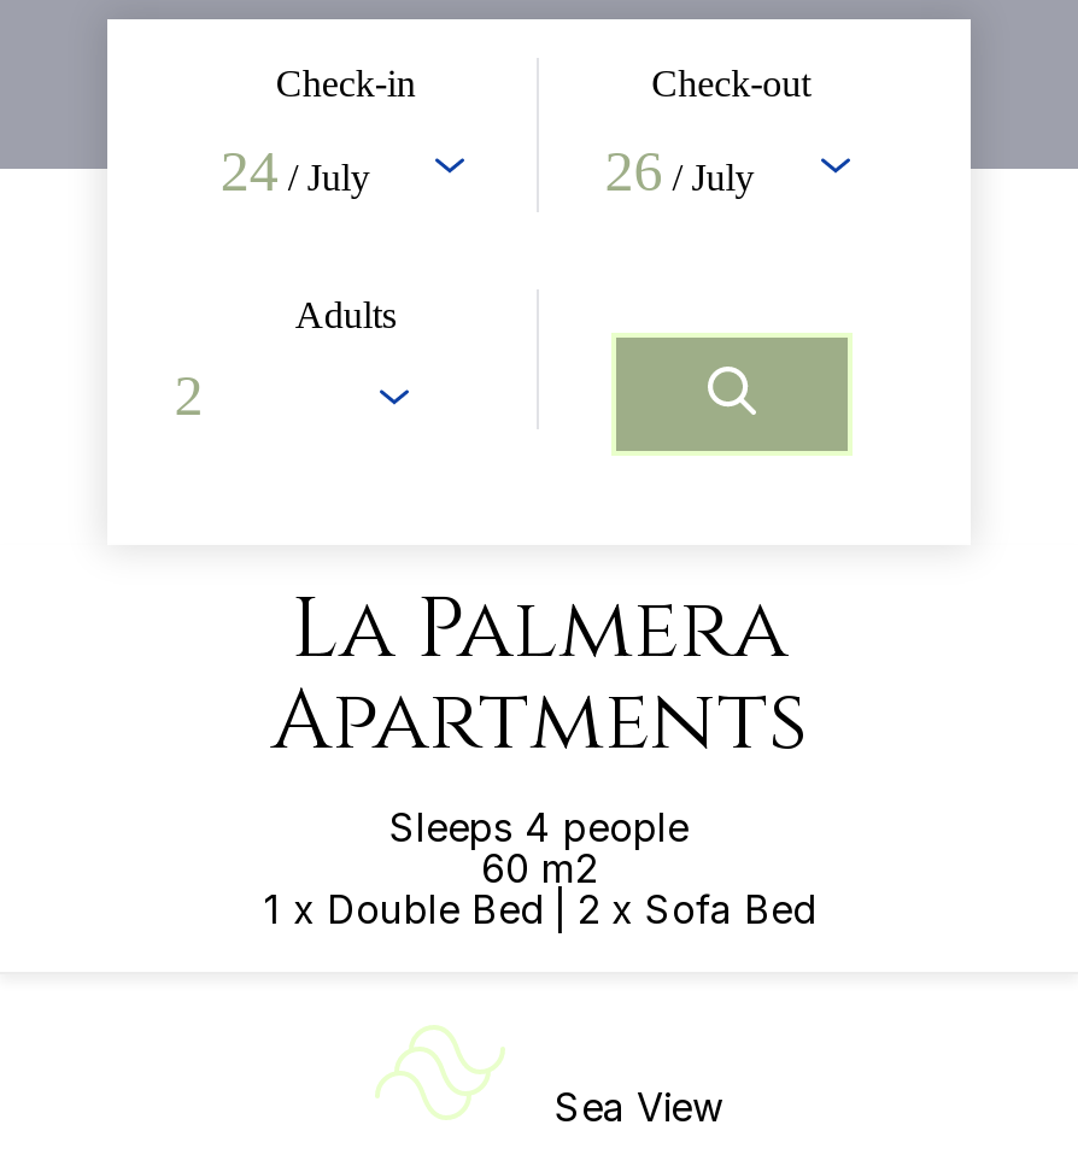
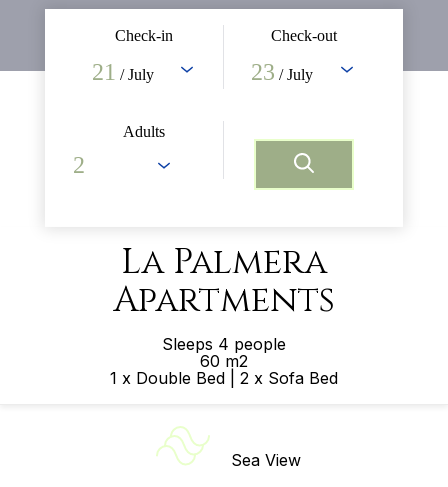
- 24 / July
+ 21 / July

- 26 / July
+ 23 / July
